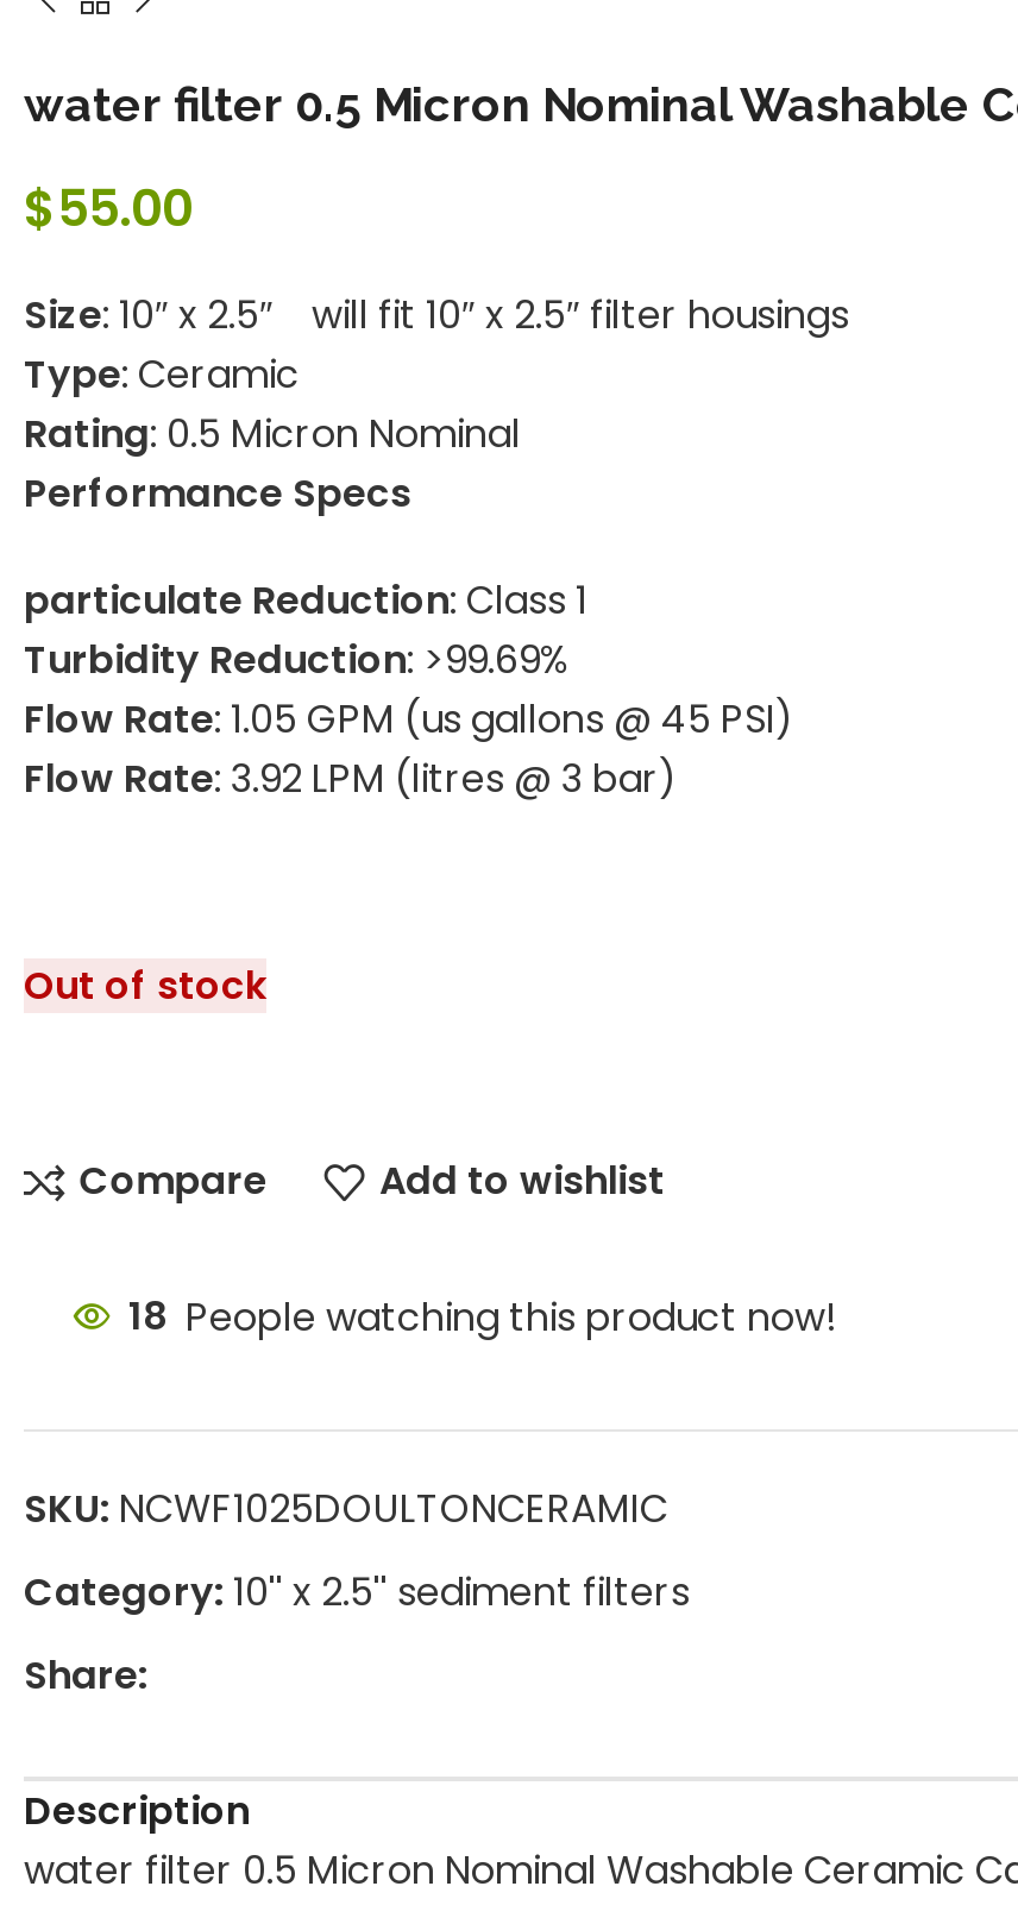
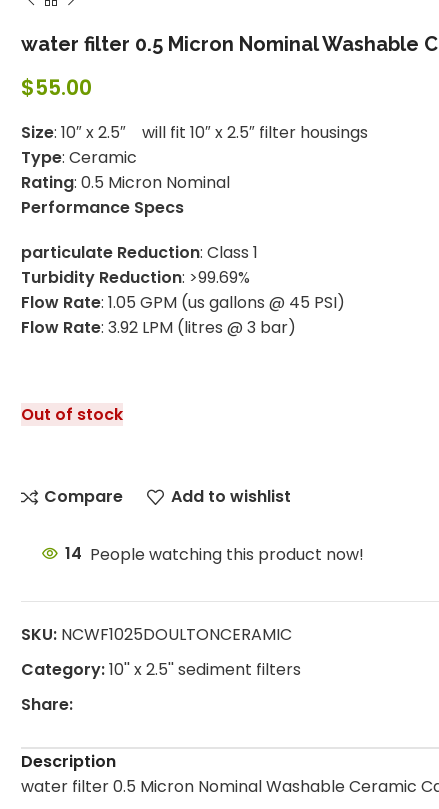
- 18 People watching this product now!
+ 14 People watching this product now!
